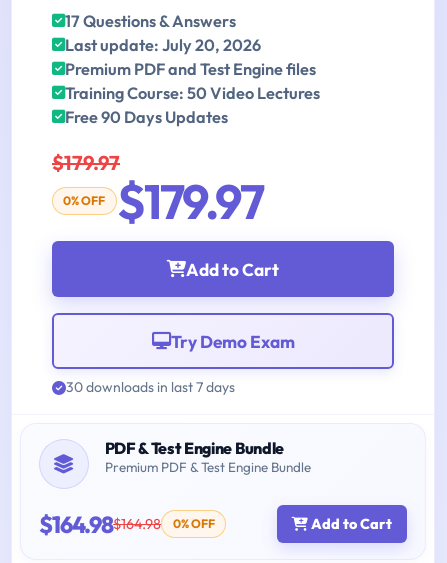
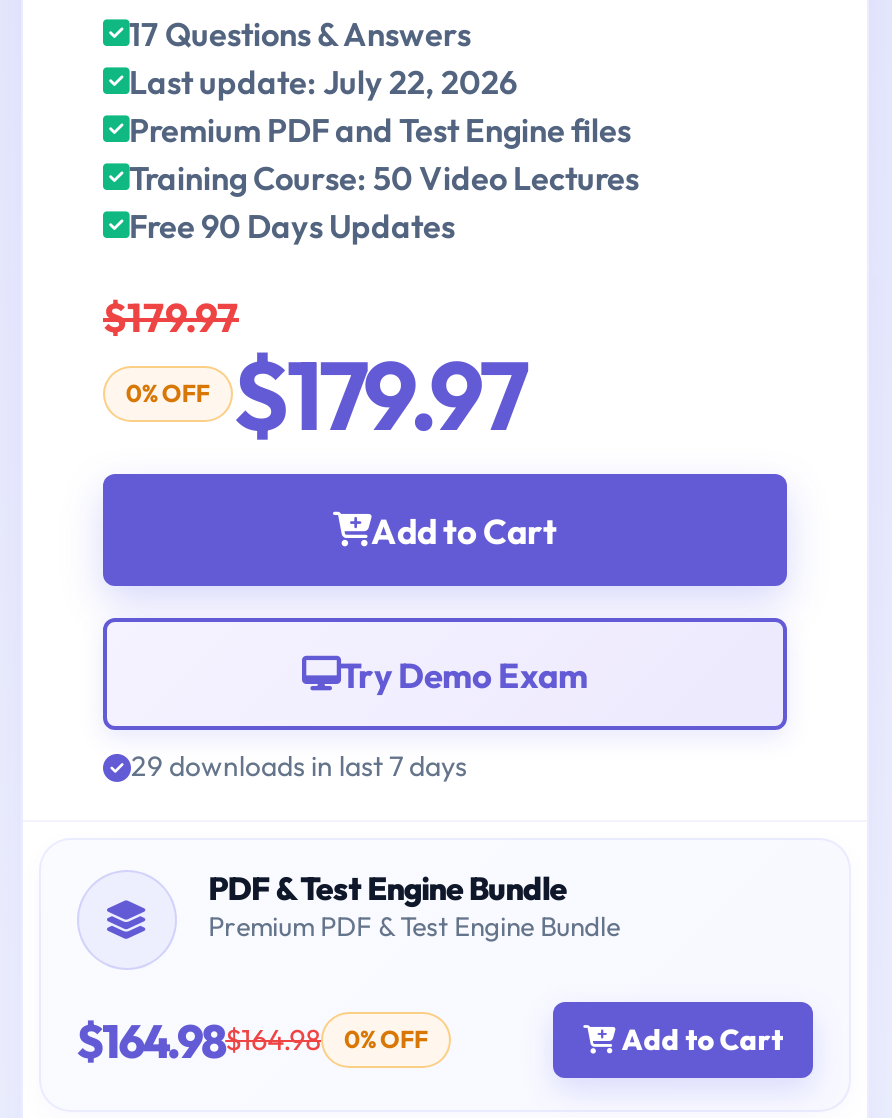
- Last update: July 20, 2026
+ Last update: July 22, 2026

- 30 downloads in last 7 days
+ 29 downloads in last 7 days
